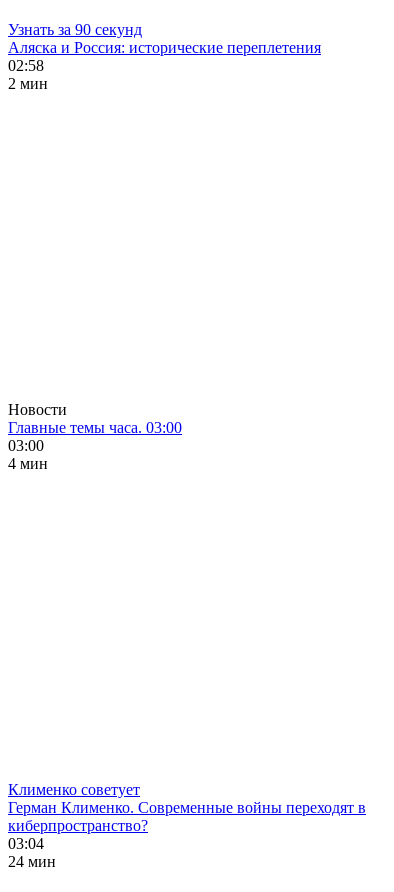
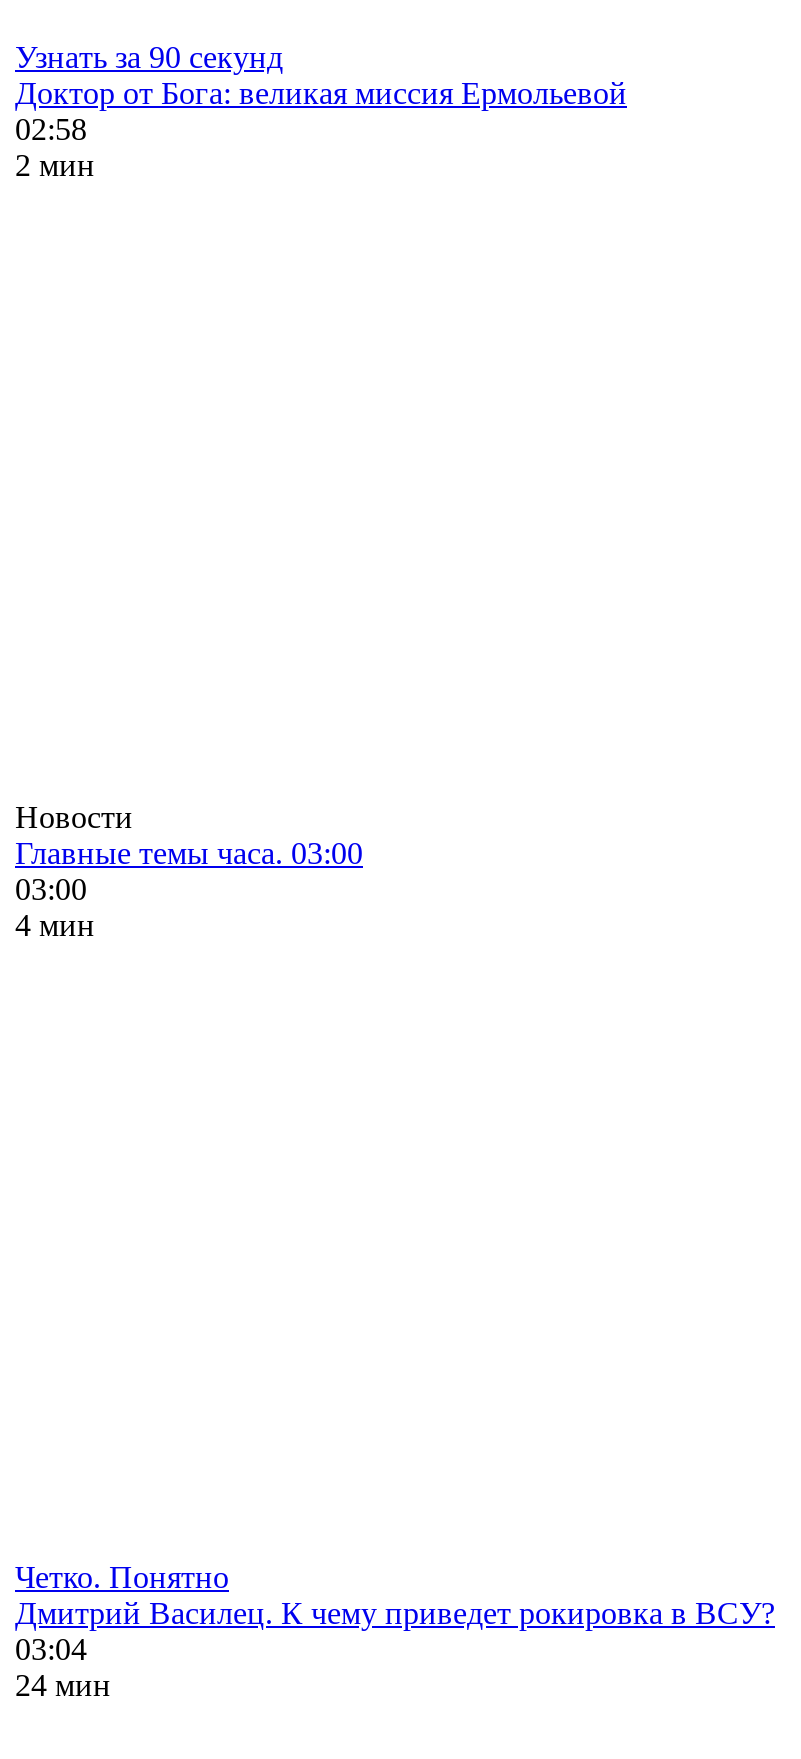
- Аляска и Россия: исторические переплетения
+ Доктор от Бога: великая миссия Ермольевой

- Клименко советует
- Герман Клименко. Современные войны переходят в
- киберпространство?
+ Четко. Понятно
+ Дмитрий Василец. К чему приведет рокировка в ВСУ?
